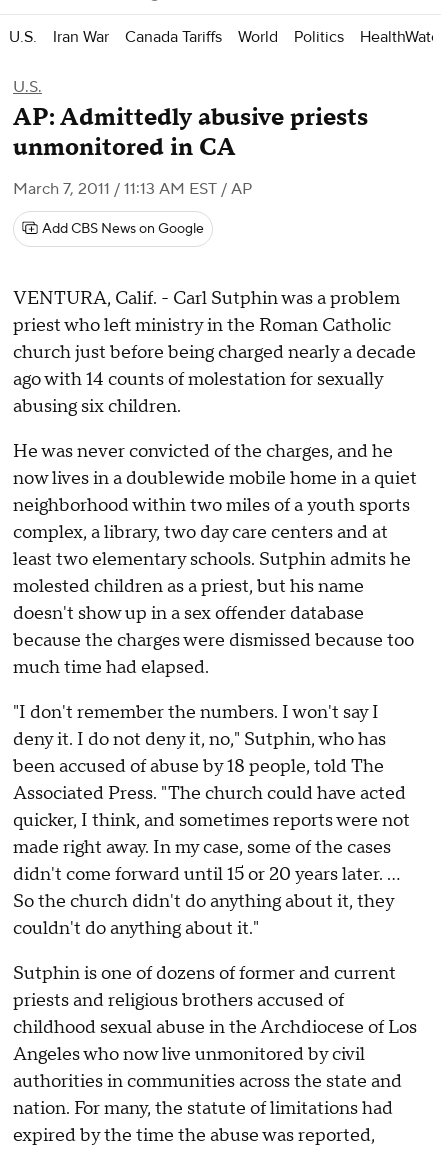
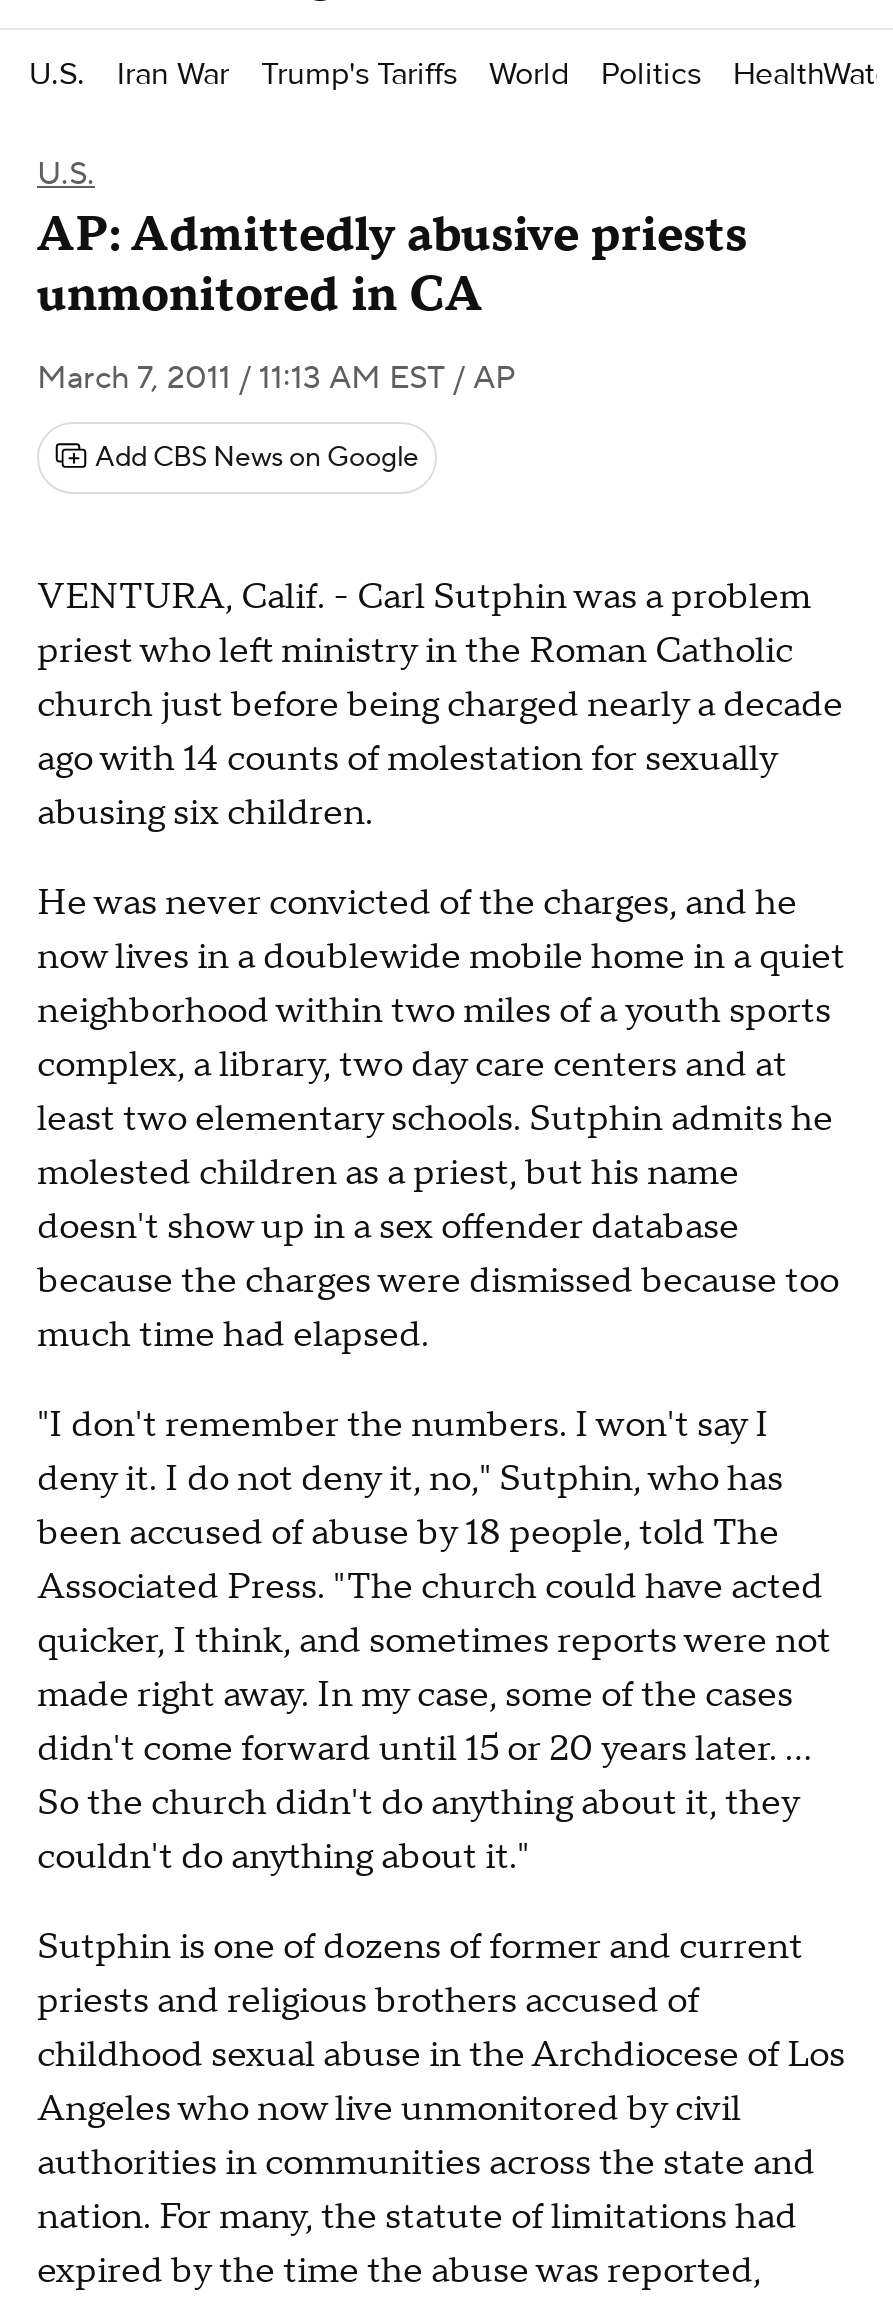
- Canada Tariffs
+ Trump's Tariffs
